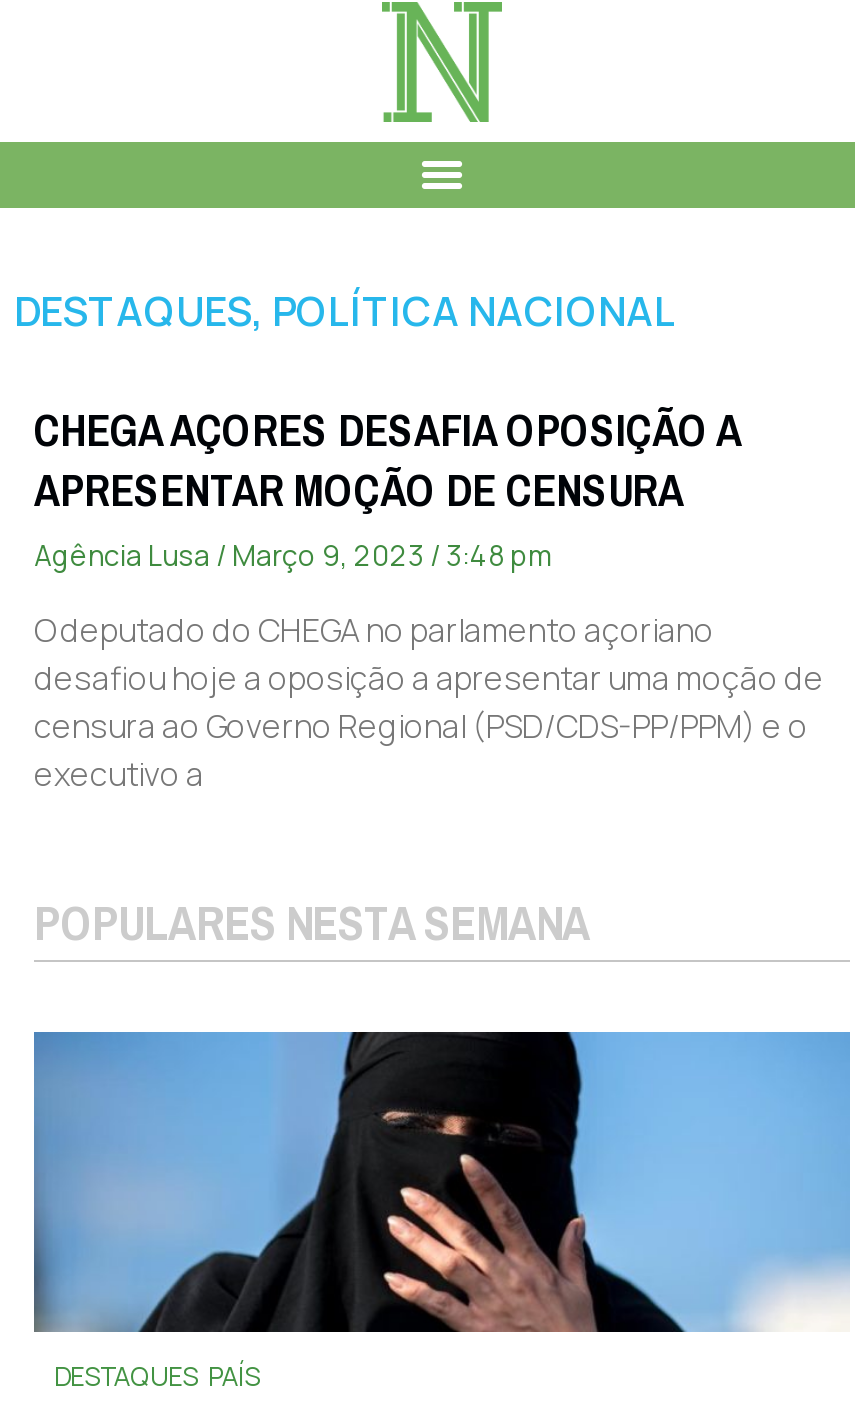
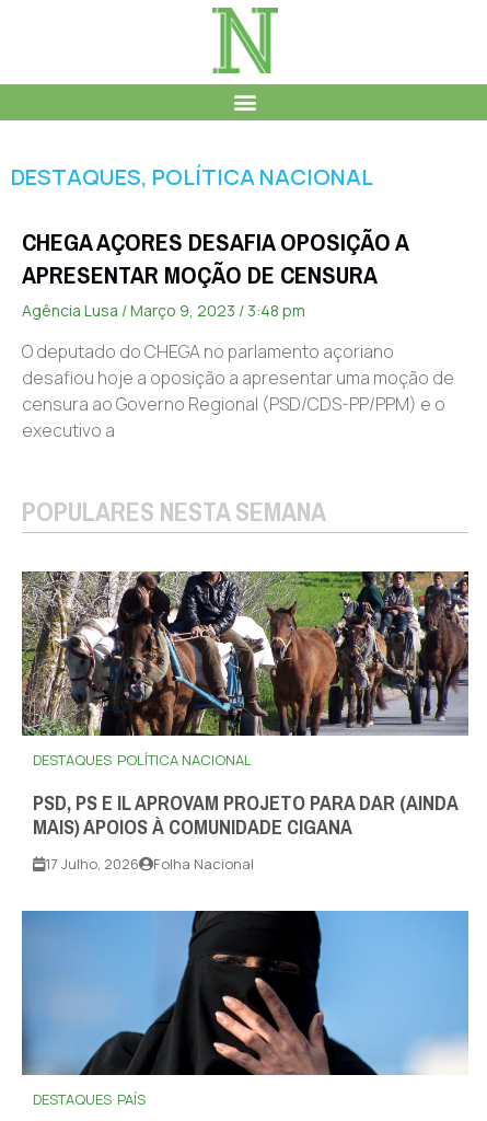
+ [image]
+ DESTAQUES POLÍTICA NACIONAL
+ PSD, PS E IL APROVAM PROJETO PARA DAR (AINDA
+ MAIS) APOIOS À COMUNIDADE CIGANA
+ 17 Julho, 2026
+ Folha Nacional
